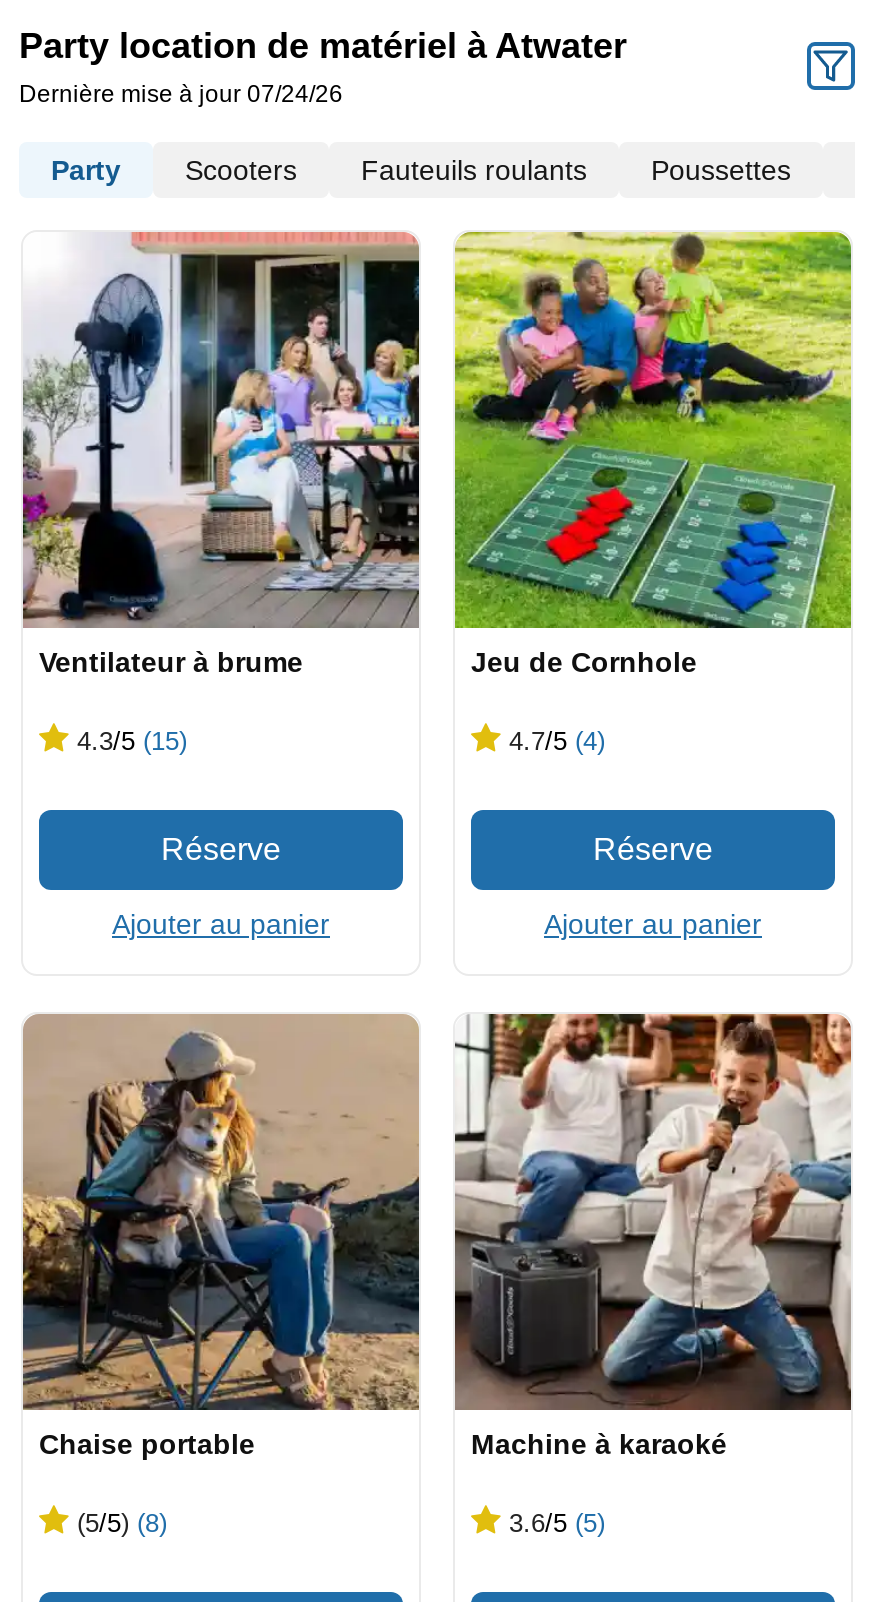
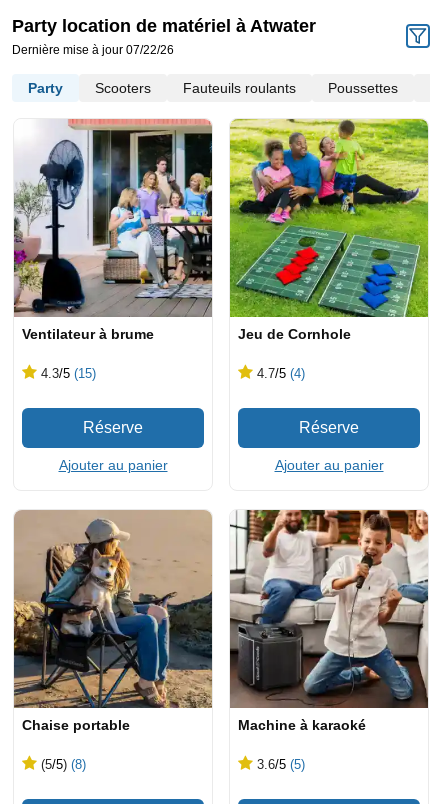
- Dernière mise à jour 07/24/26
+ Dernière mise à jour 07/22/26
